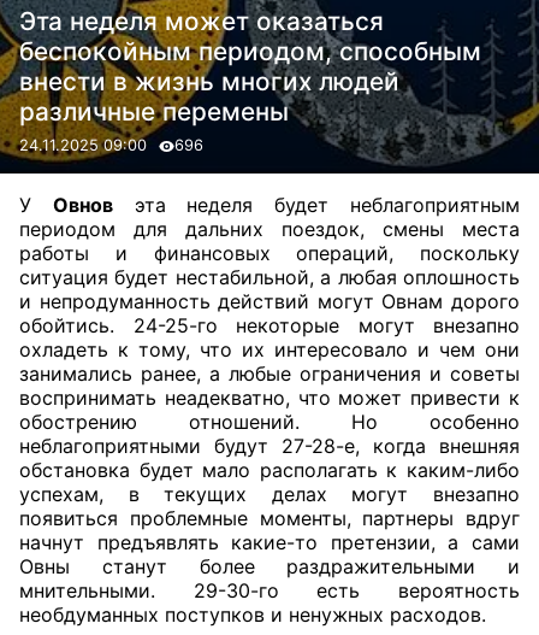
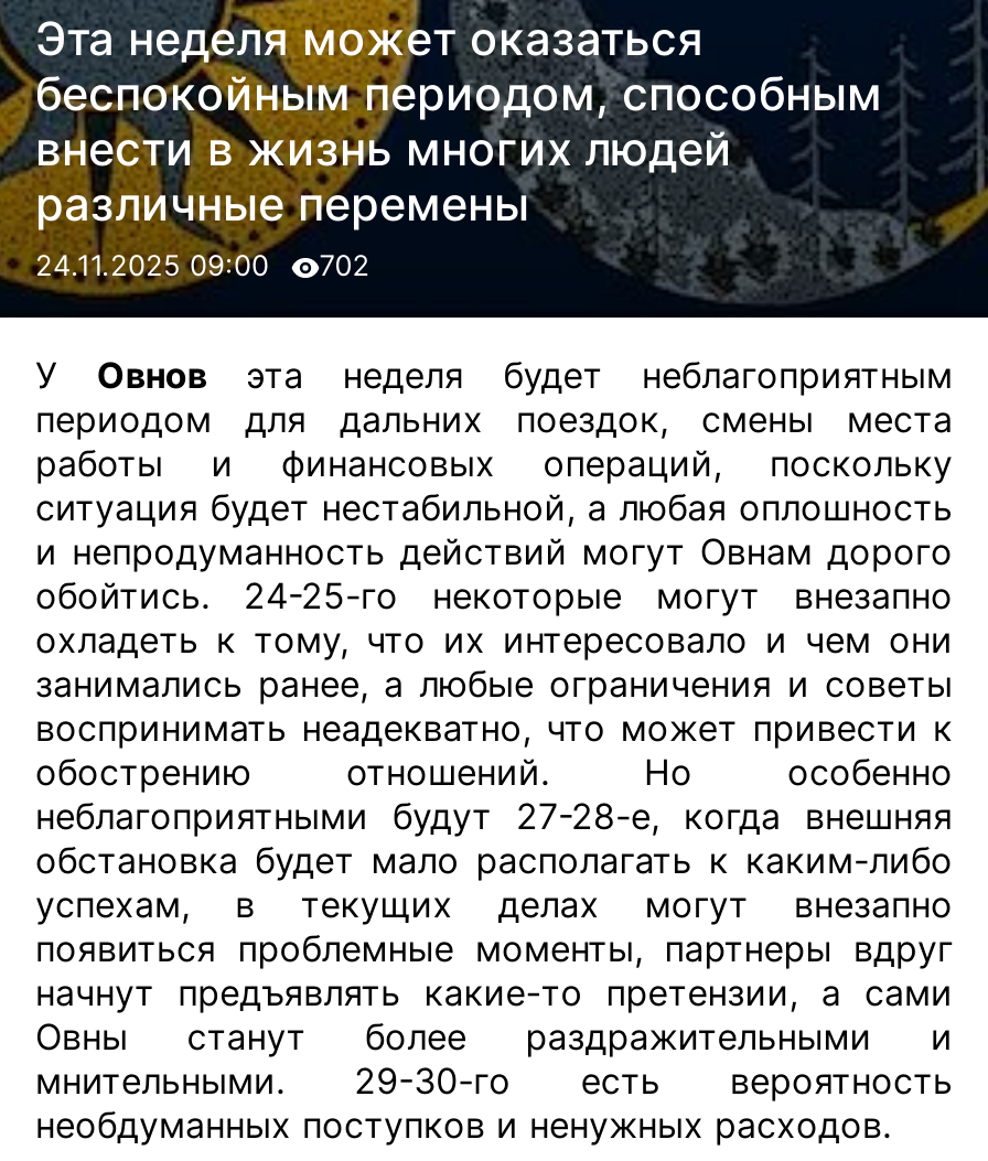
- 24.11.2025 09:00 696
+ 24.11.2025 09:00 702
